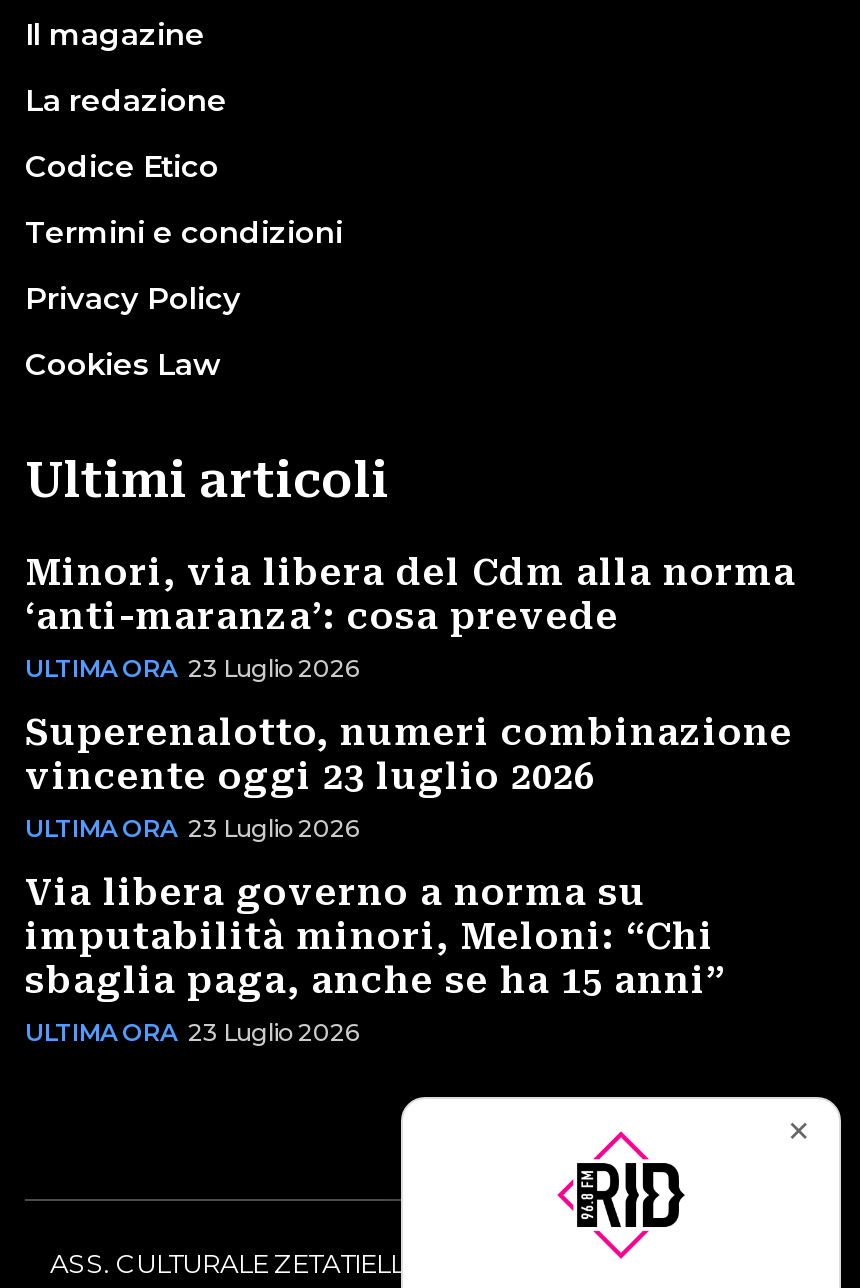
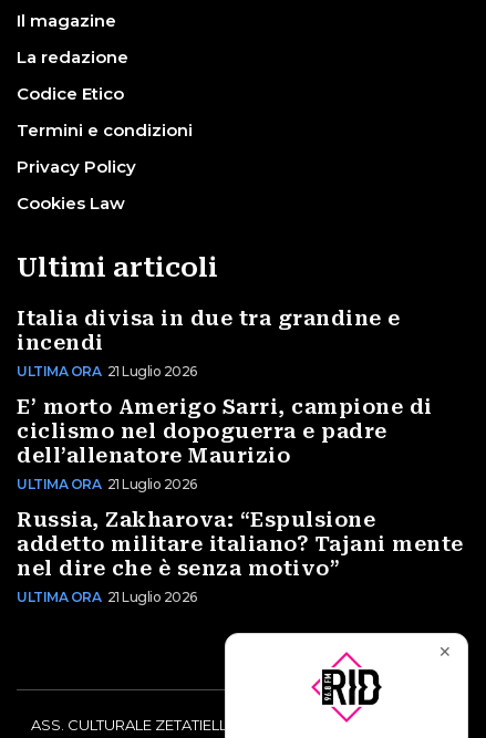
- Minori, via libera del Cdm alla norma
- ‘anti-maranza’: cosa prevede
- ULTIMA ORA 23 Luglio 2026
+ Italia divisa in due tra grandine e
+ incendi
+ ULTIMA ORA 21 Luglio 2026

- Superenalotto, numeri combinazione
- vincente oggi 23 luglio 2026
- ULTIMA ORA 23 Luglio 2026
+ E’ morto Amerigo Sarri, campione di
+ ciclismo nel dopoguerra e padre
+ dell’allenatore Maurizio
+ ULTIMA ORA 21 Luglio 2026

- Via libera governo a norma su
- imputabilità minori, Meloni: “Chi
- sbaglia paga, anche se ha 15 anni”
- ULTIMA ORA 23 Luglio 2026
+ Russia, Zakharova: “Espulsione
+ addetto militare italiano? Tajani mente
+ nel dire che è senza motivo”
+ ULTIMA ORA 21 Luglio 2026
